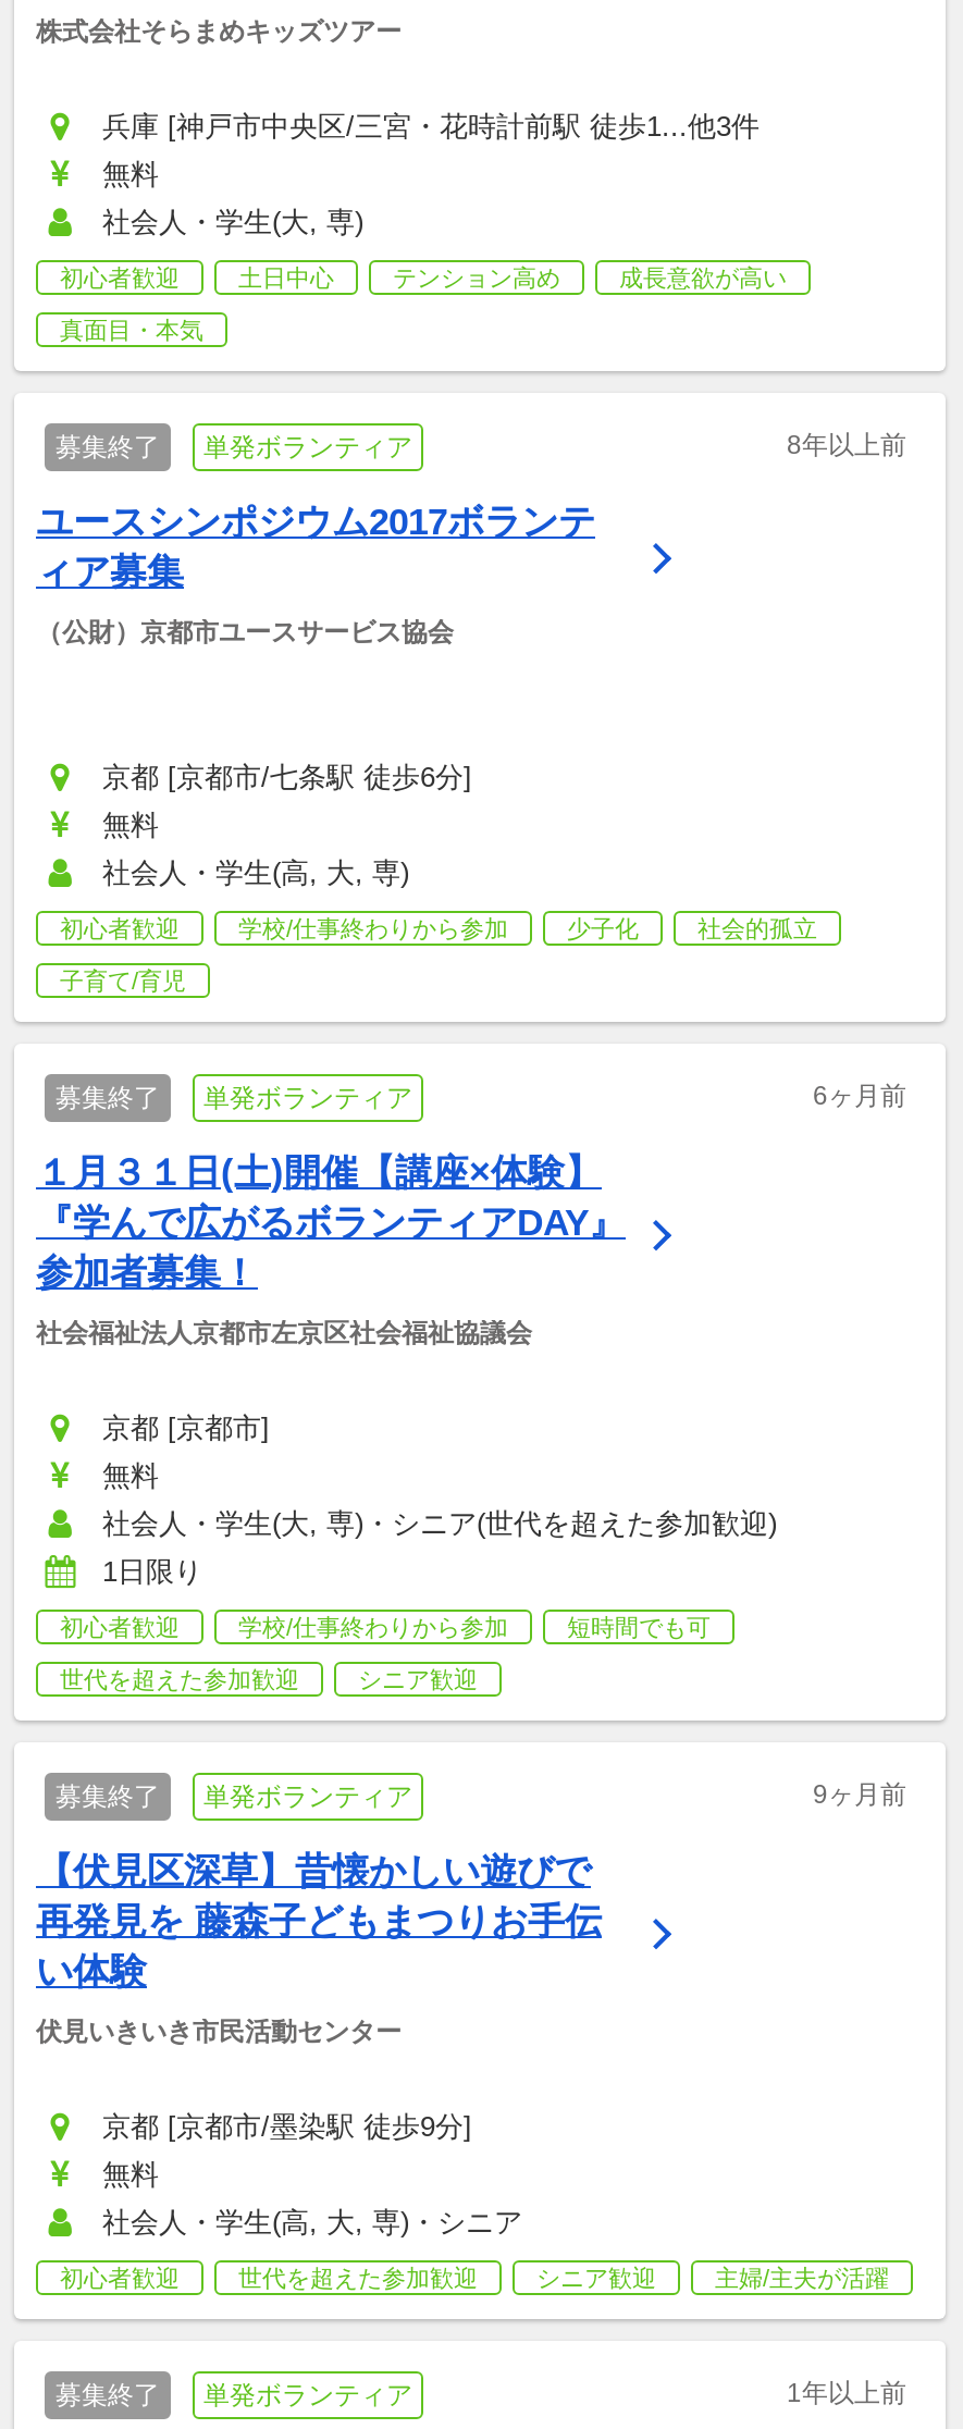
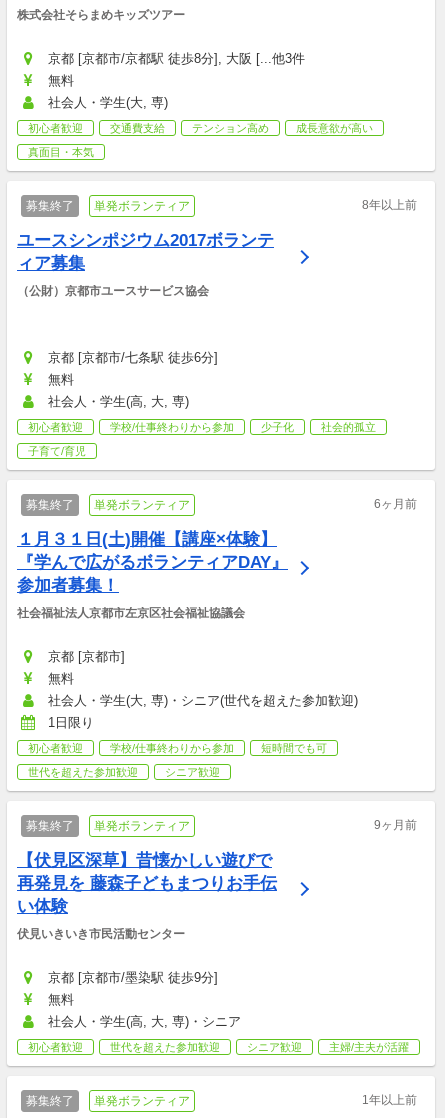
- 兵庫 [神戸市中央区/三宮・花時計前駅 徒歩1...他3件
+ 京都 [京都市/京都駅 徒歩8分], 大阪 [...他3件

- 土日中心
+ 交通費支給
